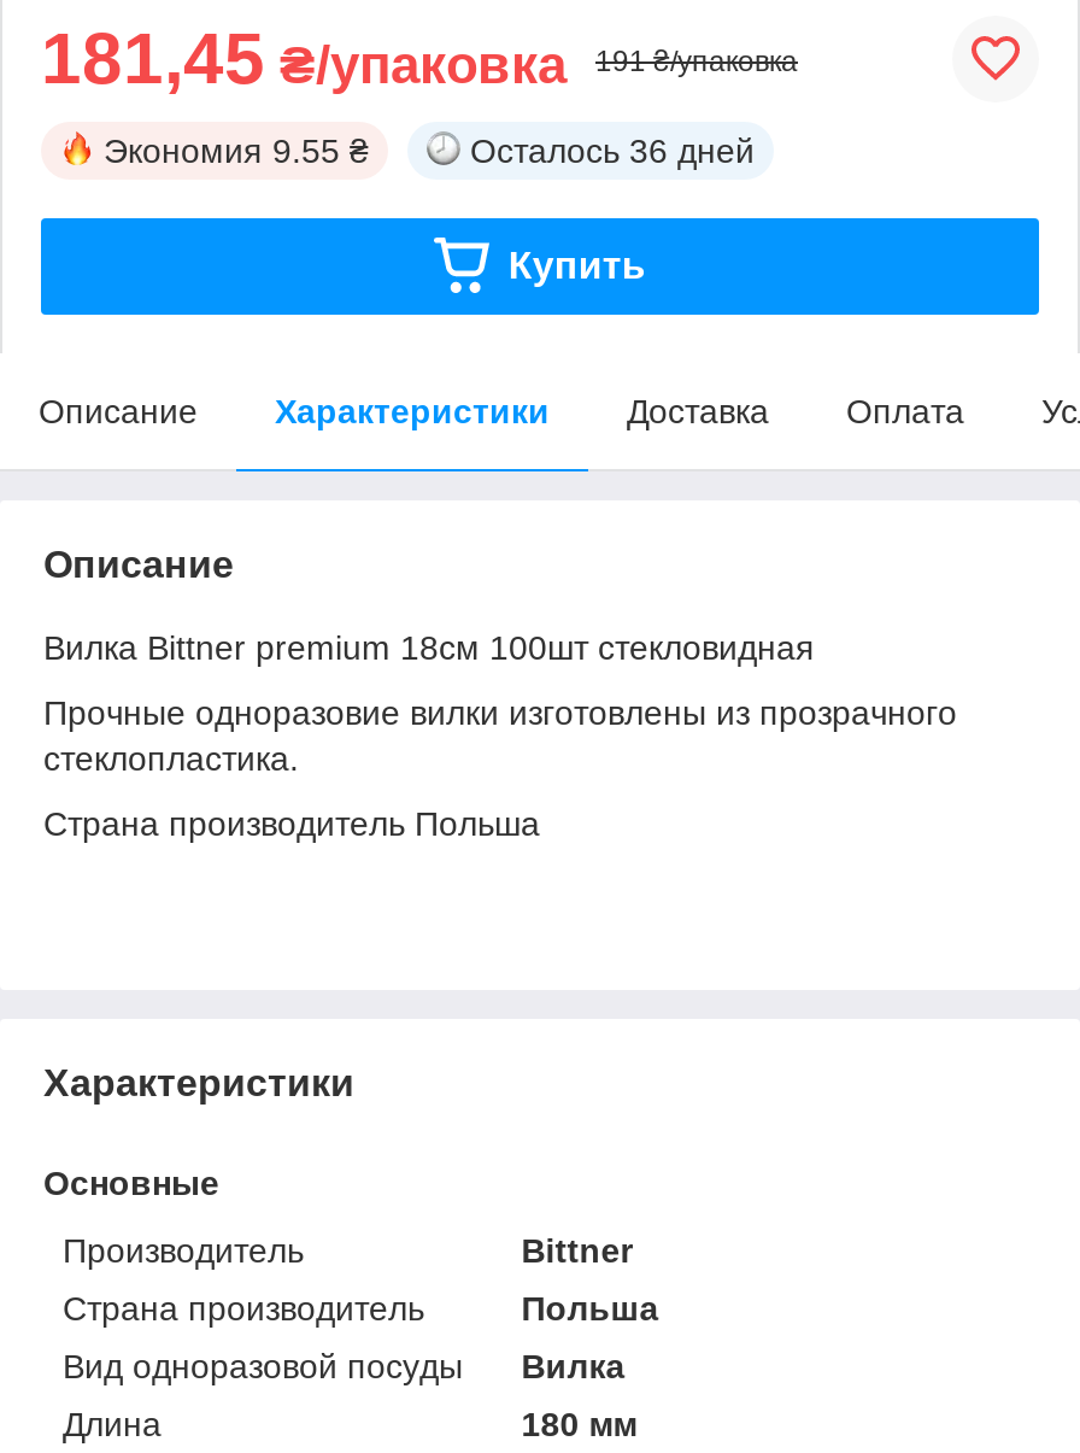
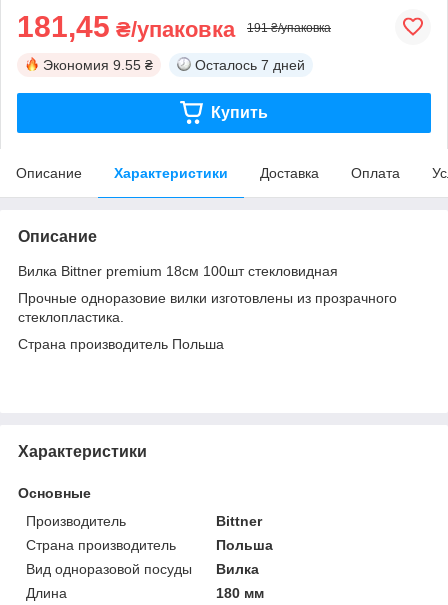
- Осталось 36 дней
+ Осталось 7 дней
